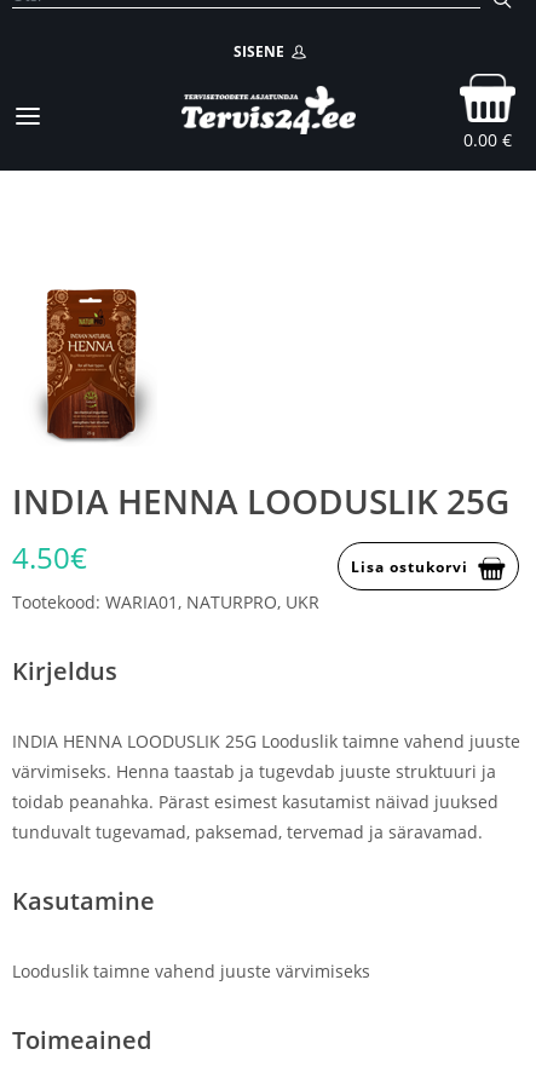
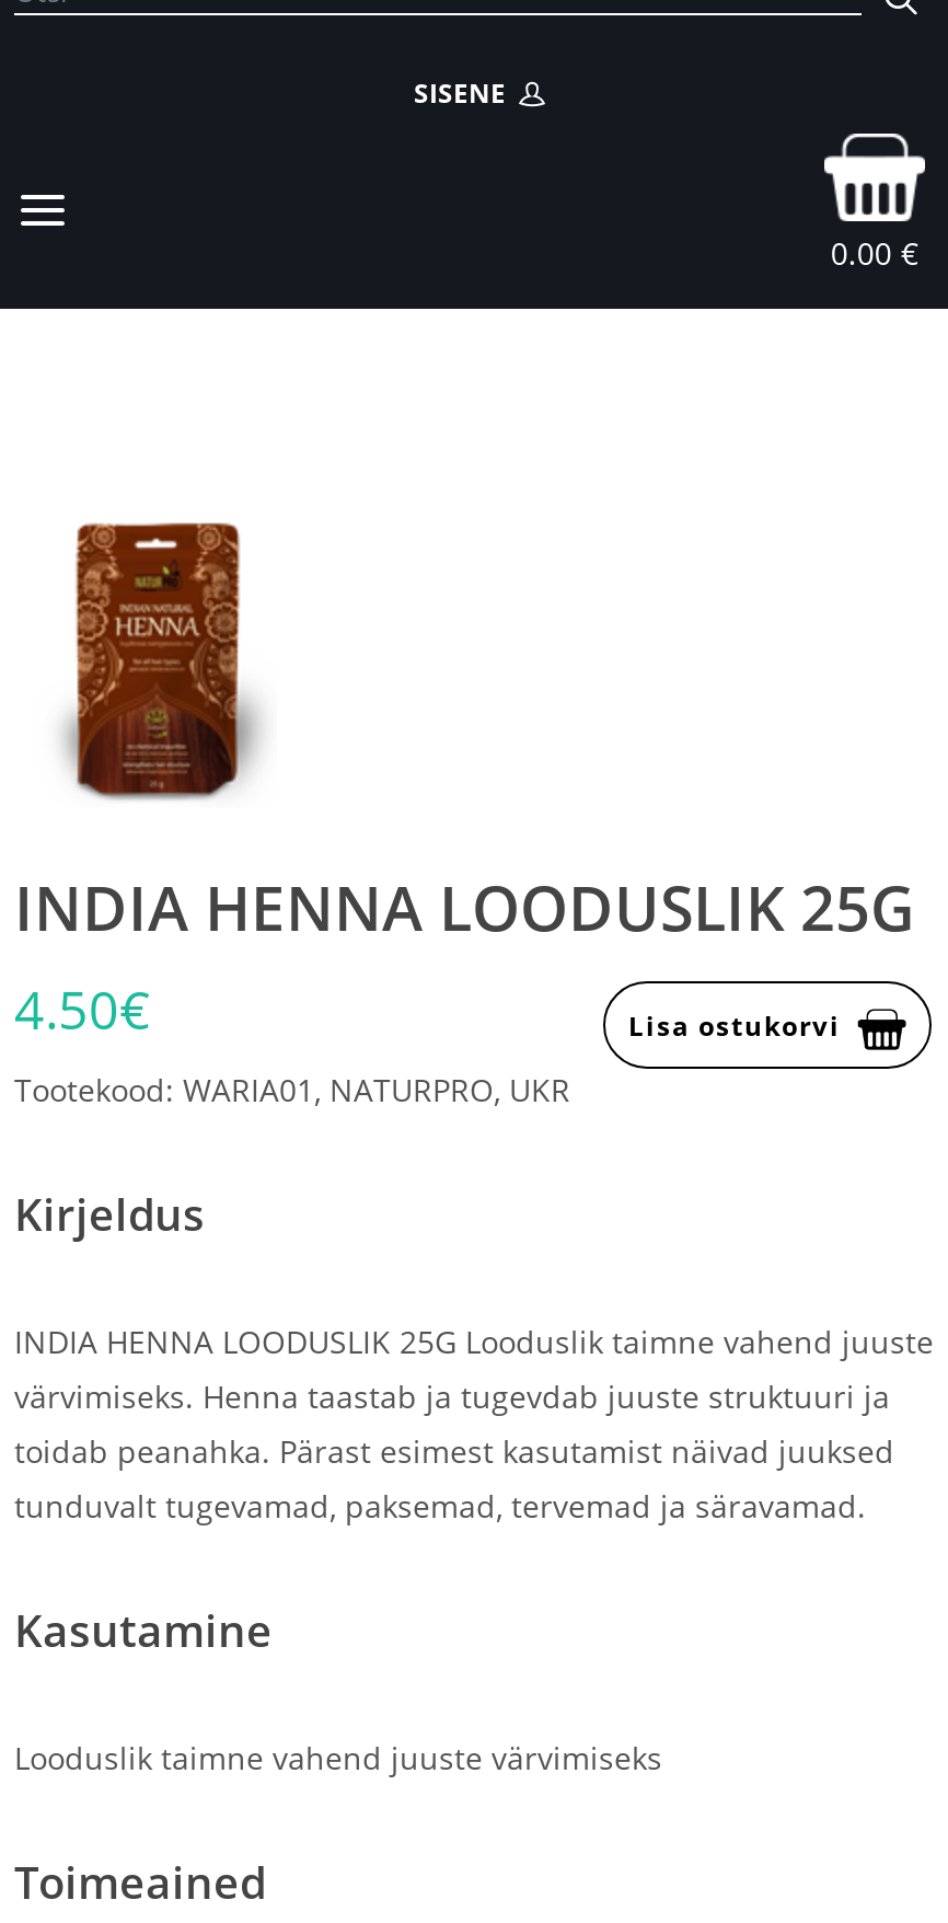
- [image]
